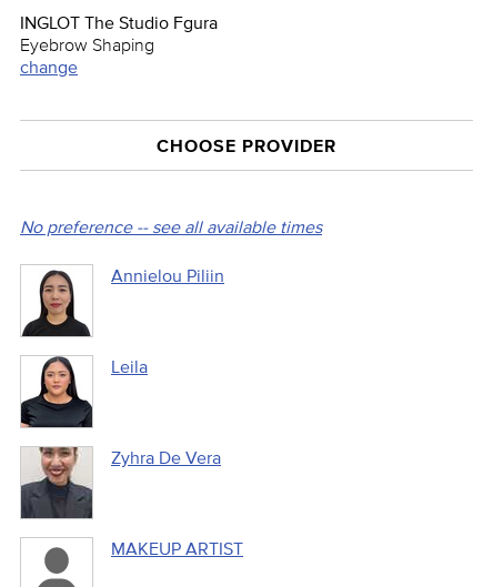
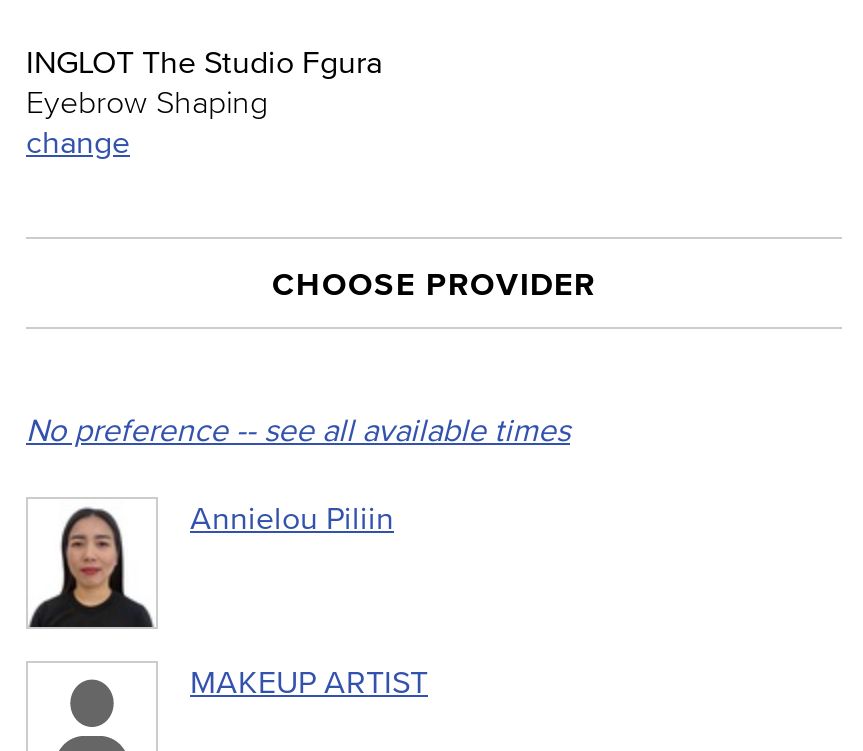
- [image]
- Leila

- [image]
- Zyhra De Vera
